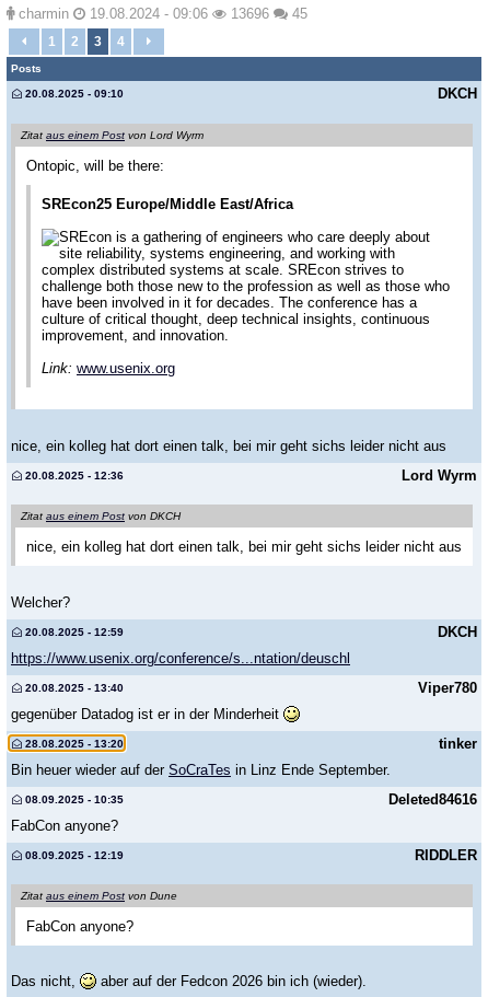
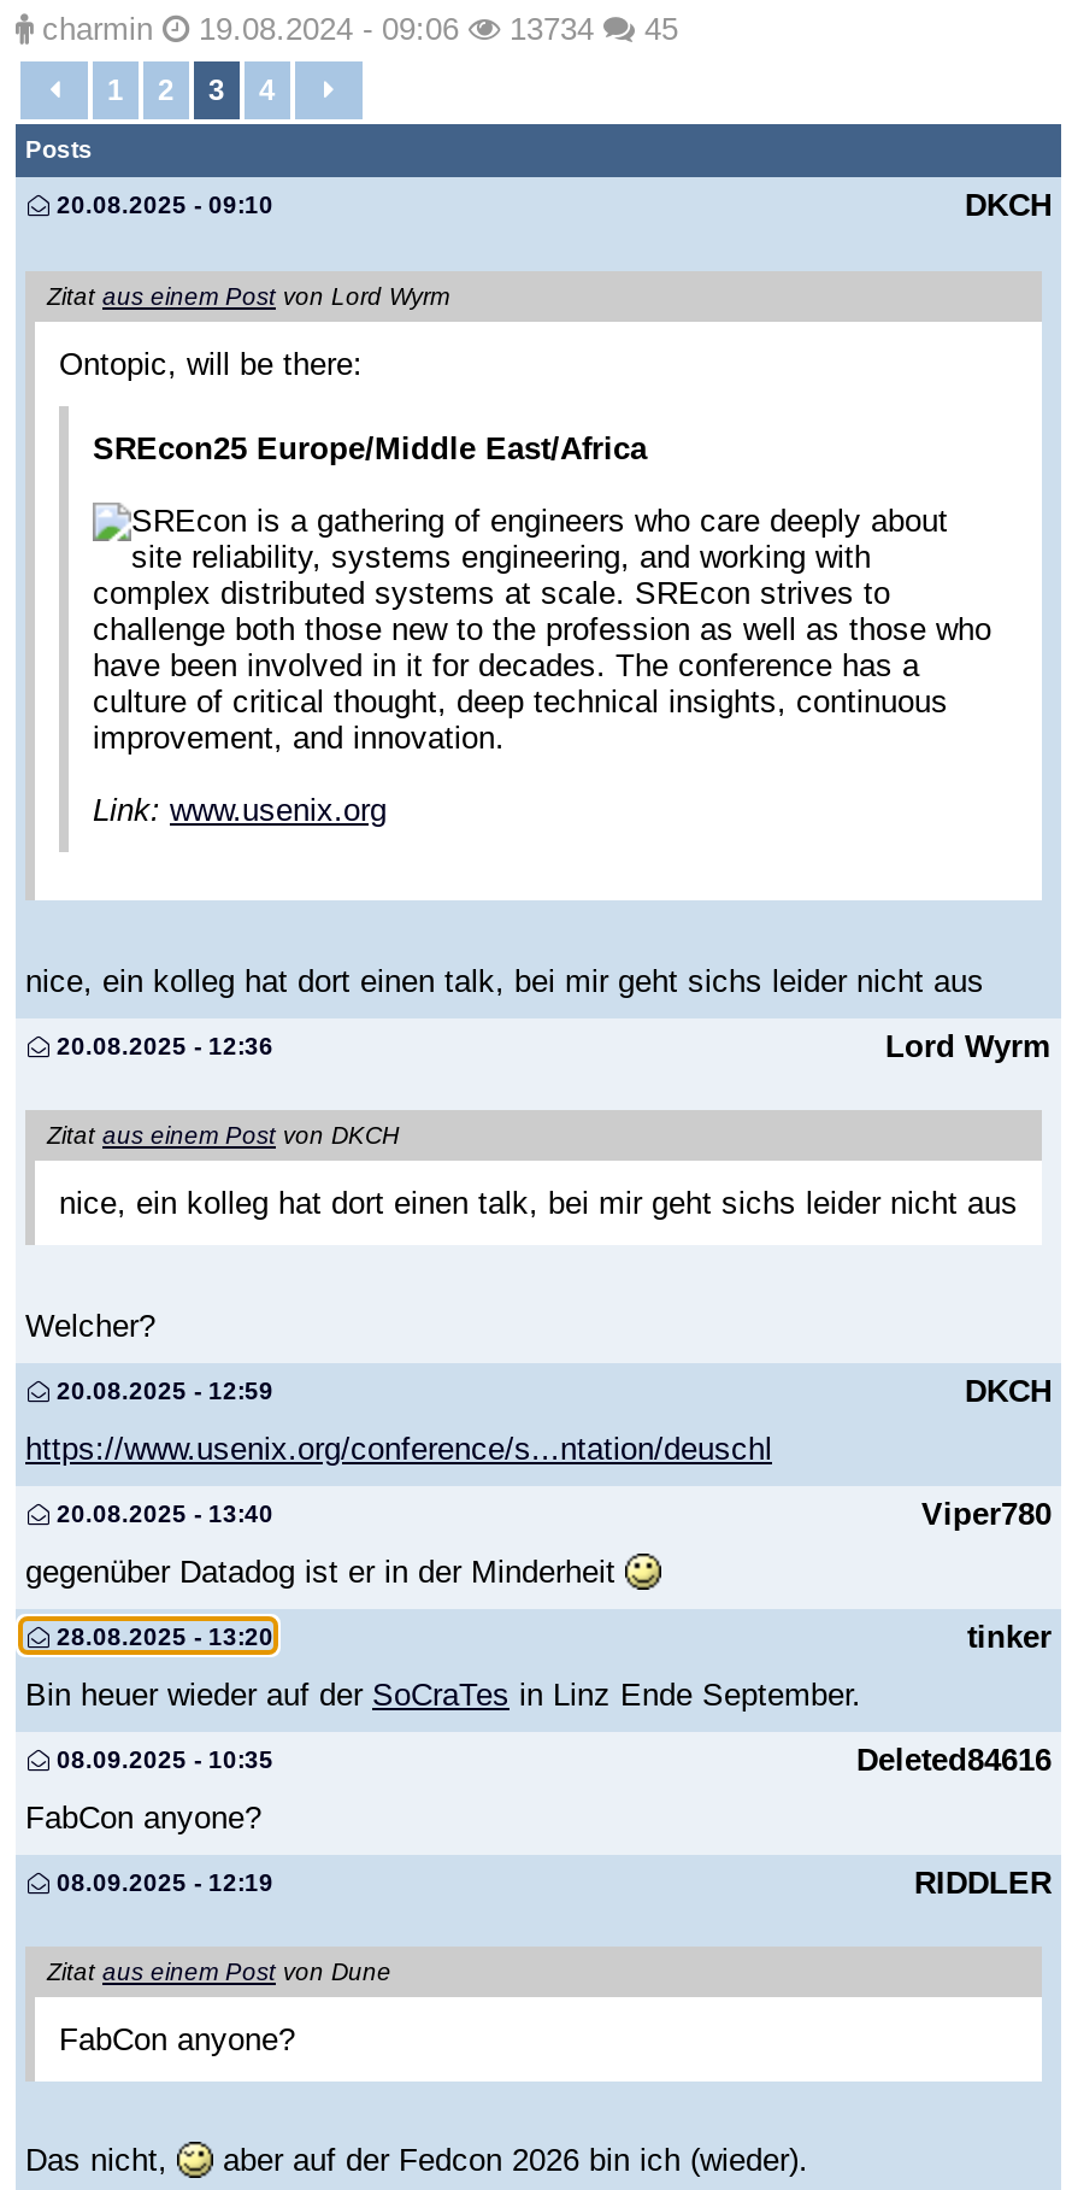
- charmin 19.08.2024 - 09:06 13696 45
+ charmin 19.08.2024 - 09:06 13734 45
